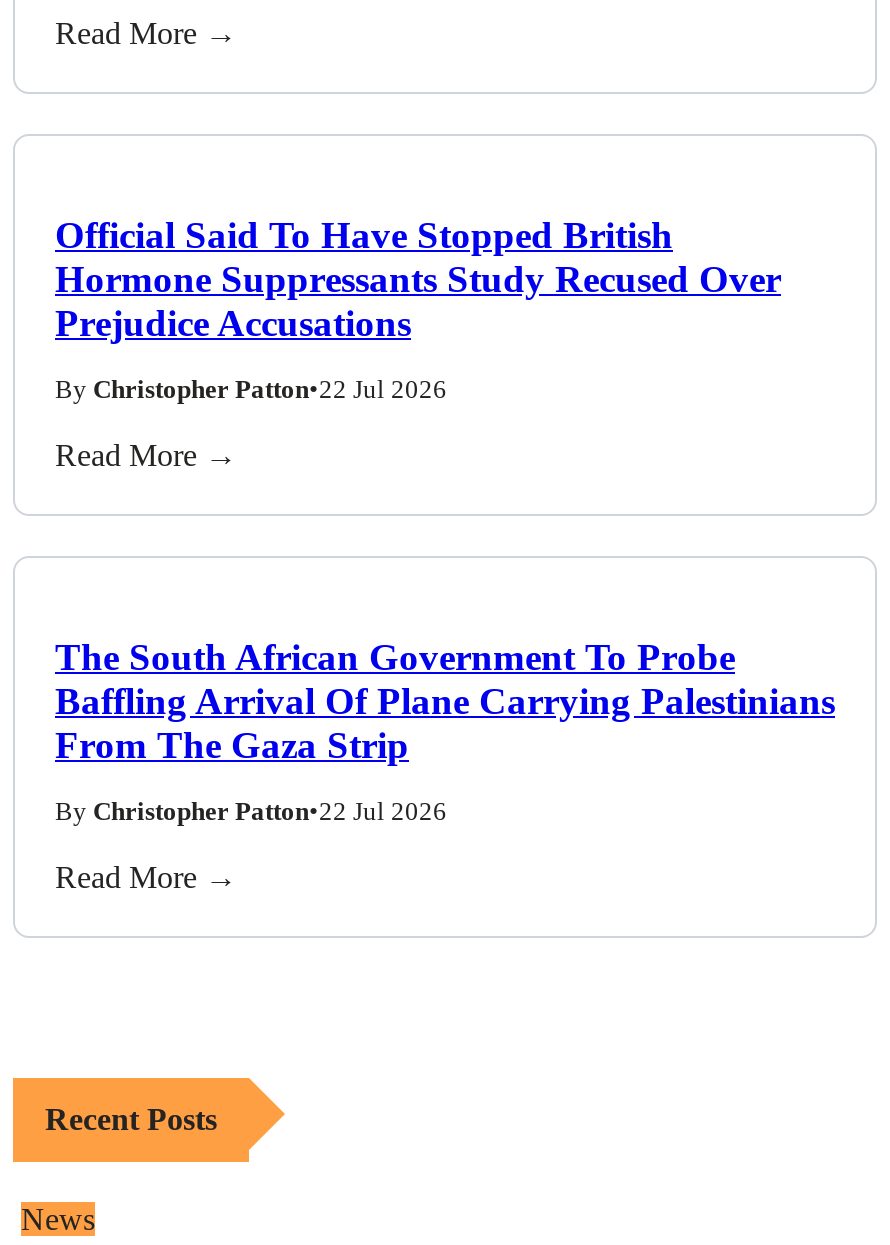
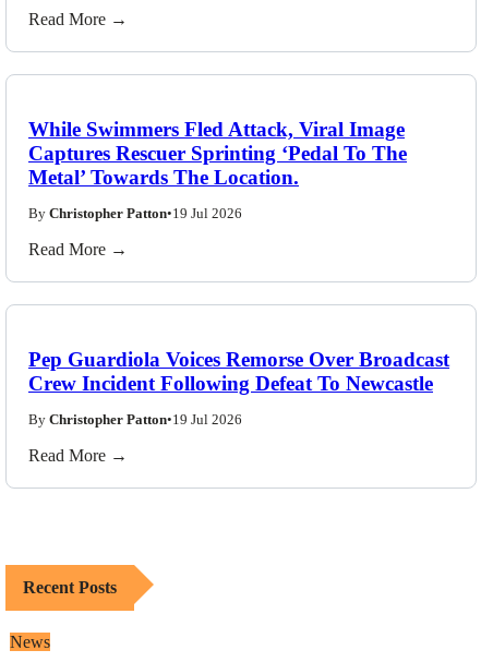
- Official Said To Have Stopped British
- Hormone Suppressants Study Recused Over
- Prejudice Accusations
+ While Swimmers Fled Attack, Viral Image
+ Captures Rescuer Sprinting ‘Pedal To The
+ Metal’ Towards The Location.

- By Christopher Patton•22 Jul 2026
+ By Christopher Patton•19 Jul 2026

- The South African Government To Probe
- Baffling Arrival Of Plane Carrying Palestinians
- From The Gaza Strip
+ Pep Guardiola Voices Remorse Over Broadcast
+ Crew Incident Following Defeat To Newcastle

- By Christopher Patton•22 Jul 2026
+ By Christopher Patton•19 Jul 2026
